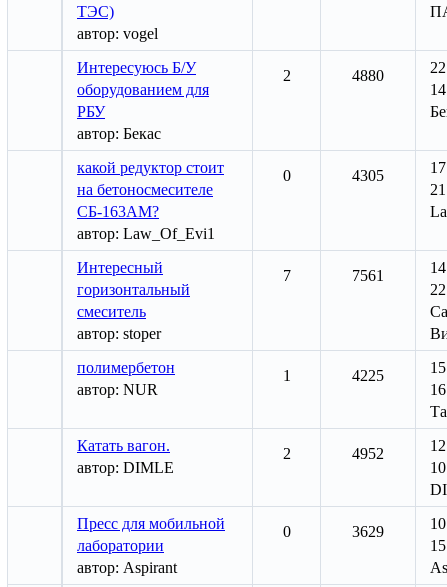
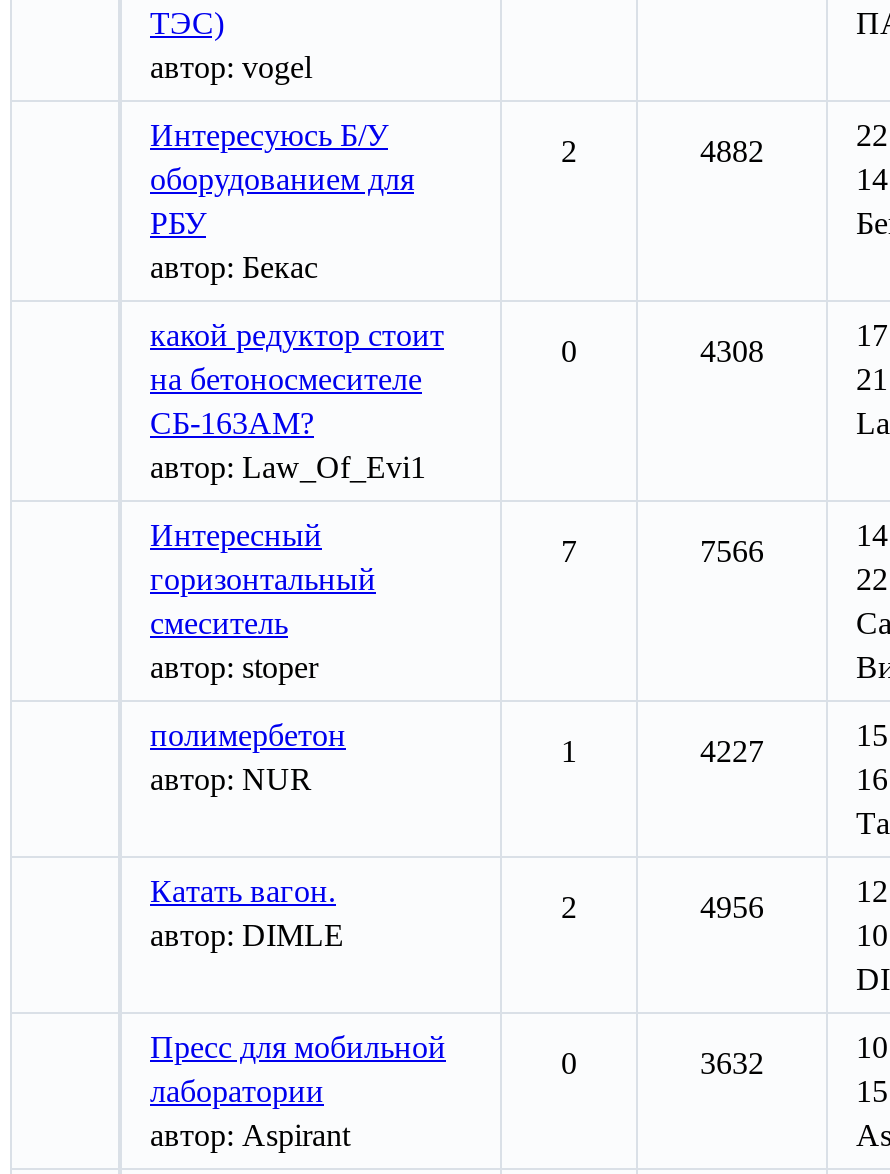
- 4880
+ 4882

- 4305
+ 4308

- 7561
+ 7566

- 4225
+ 4227

- 4952
+ 4956

- 3629
+ 3632
